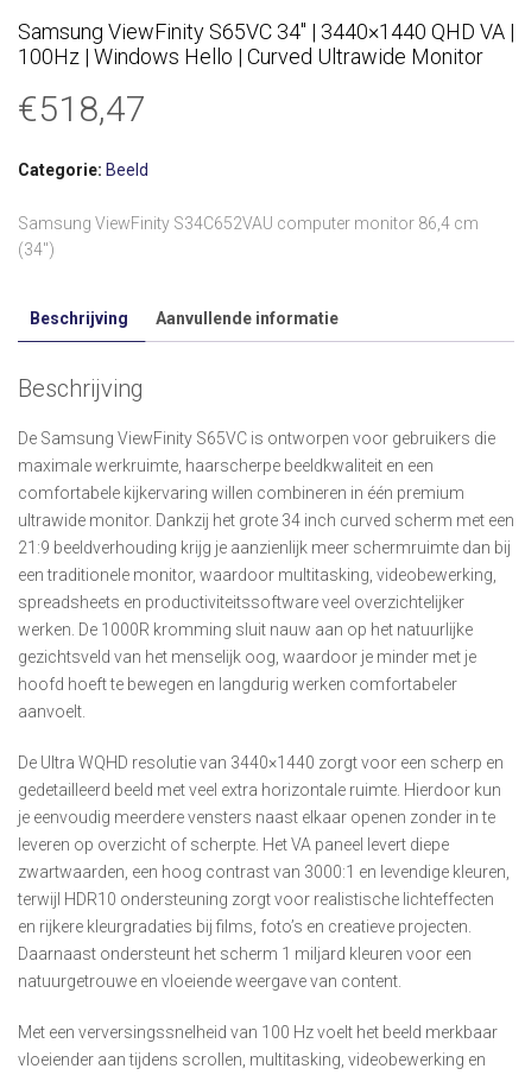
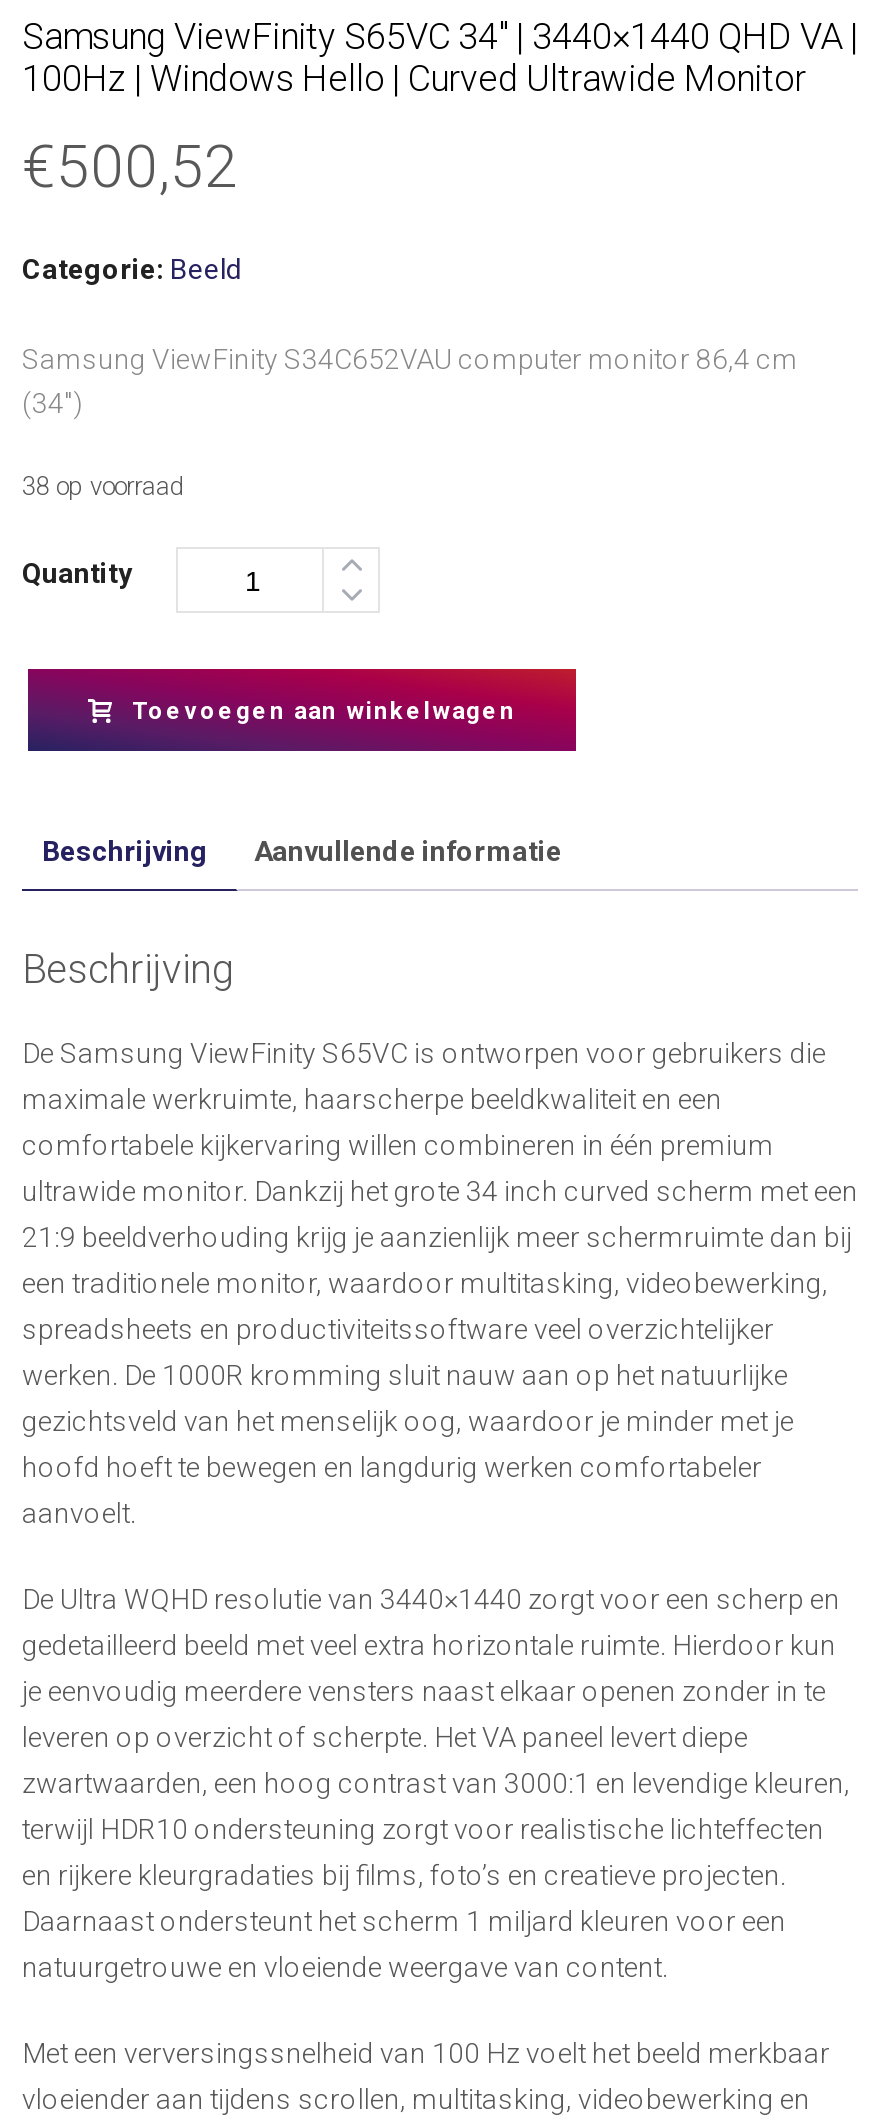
- €518,47
+ €500,52

+ 38 op voorraad
+ Quantity

+ Toevoegen aan winkelwagen
